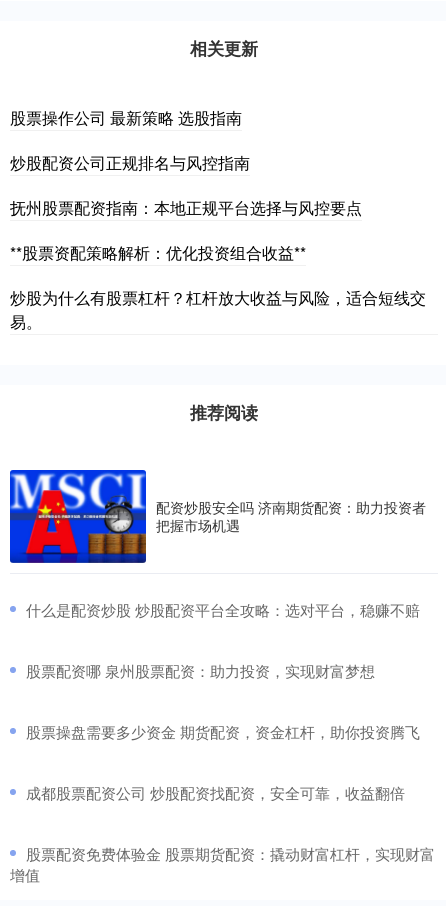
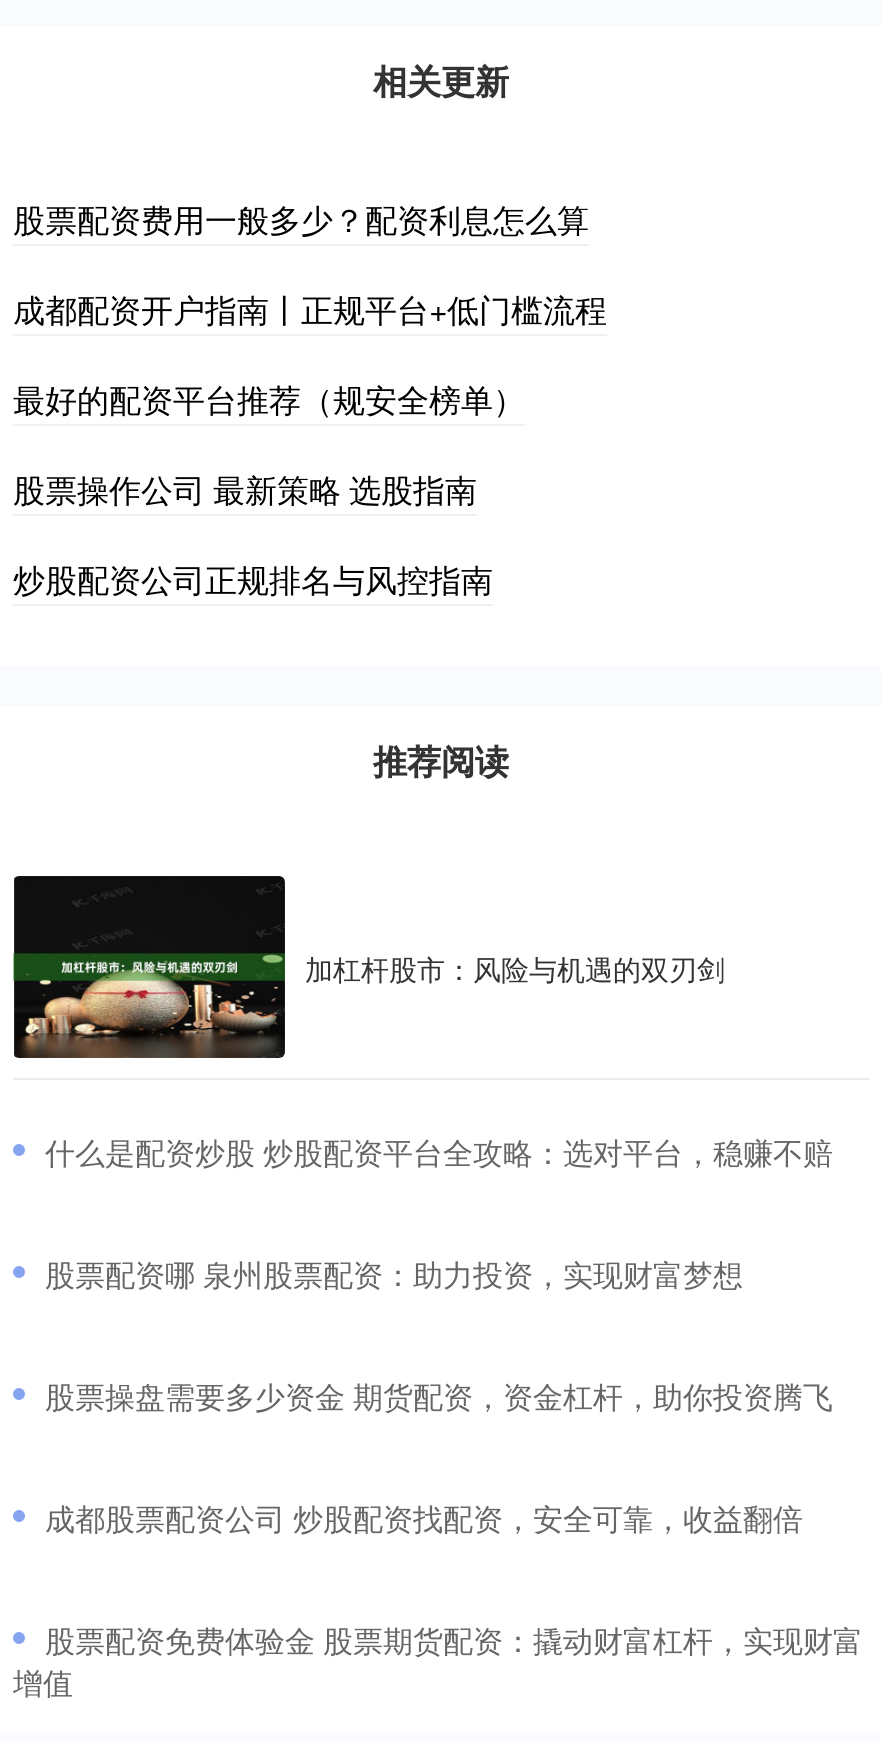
+ 股票配资费用一般多少？配资利息怎么算
+ 成都配资开户指南丨正规平台+低门槛流程
+ 最好的配资平台推荐（规安全榜单）

moved down: 股票操作公司 最新策略 选股指南 | 炒股配资公司正规排名与风控指南

- 抚州股票配资指南：本地正规平台选择与风控要点
- **股票资配策略解析：优化投资组合收益**
- 炒股为什么有股票杠杆？杠杆放大收益与风险，适合短线交
- 易。

- [image]
- 配资炒股安全吗 济南期货配资：助力投资者
- 把握市场机遇
+ [image]
+ 加杠杆股市：风险与机遇的双刃剑
